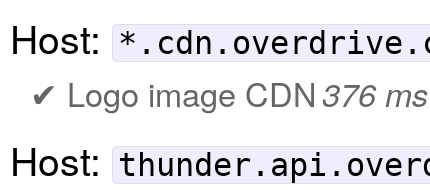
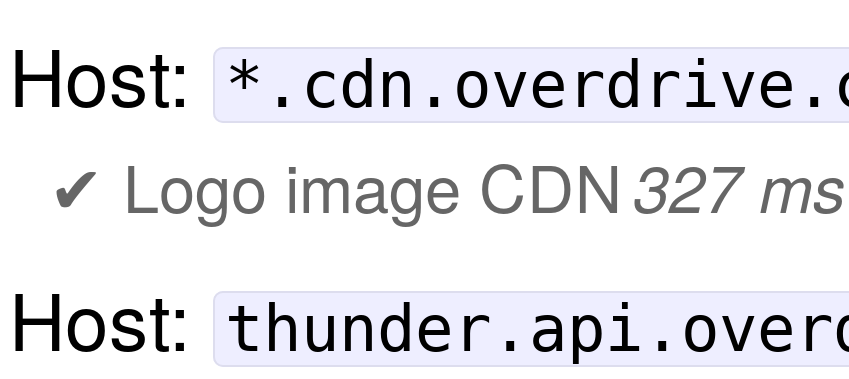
- Logo image CDN 376 ms
+ Logo image CDN 327 ms
